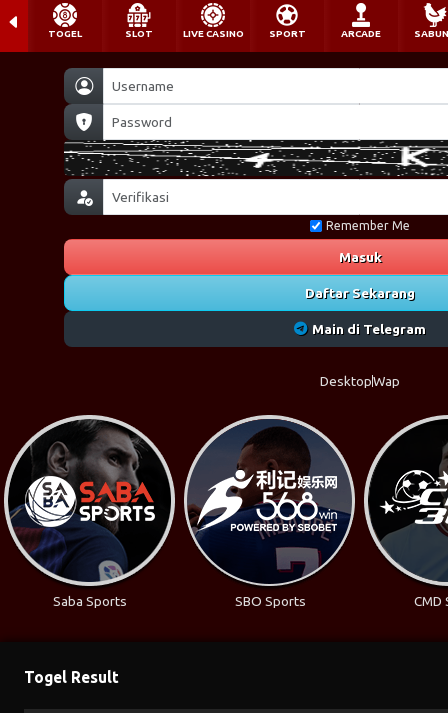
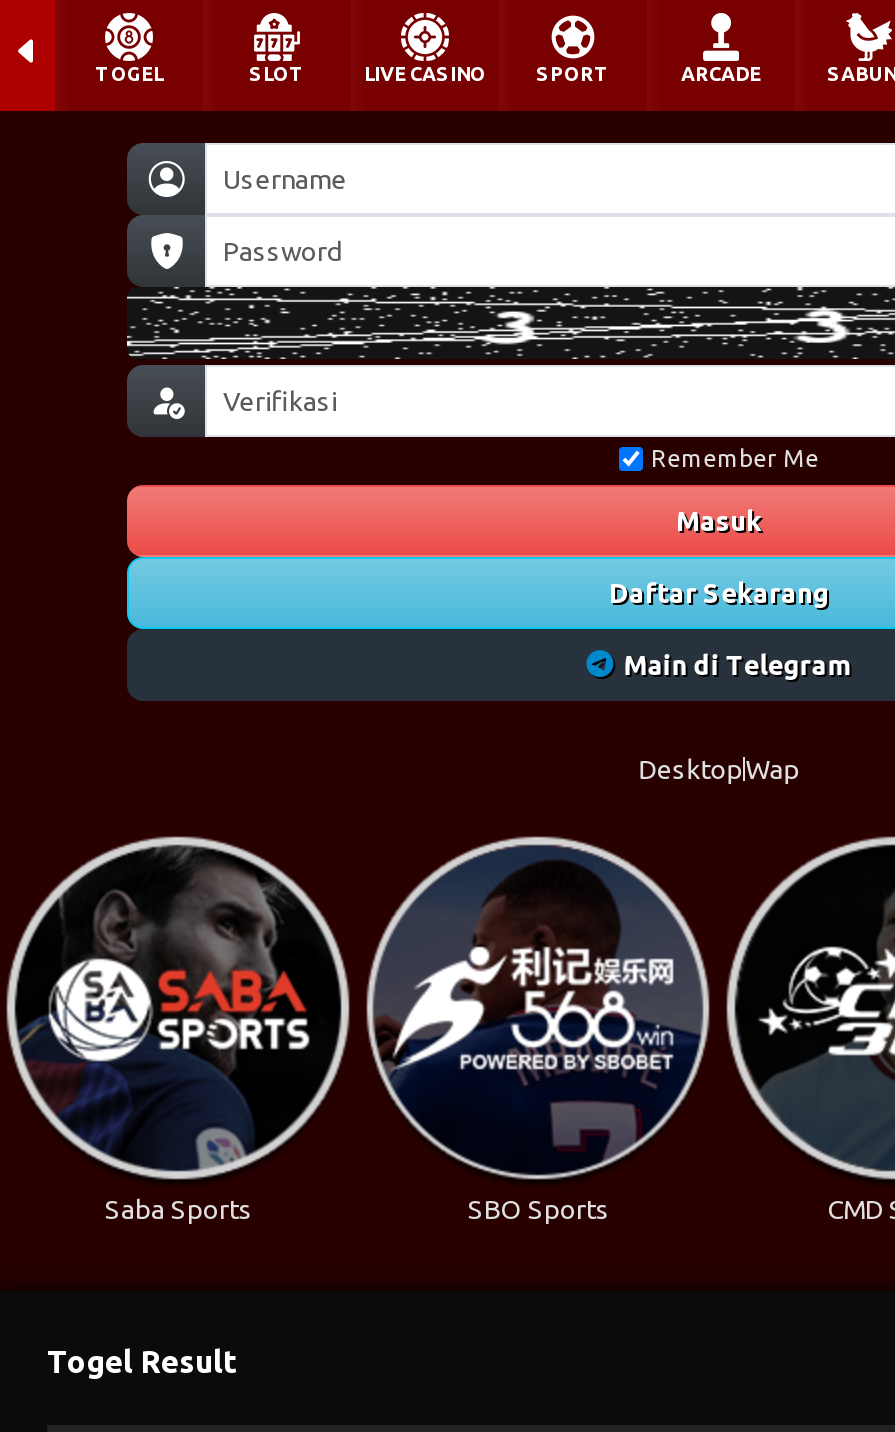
- [image]
+ [image]
